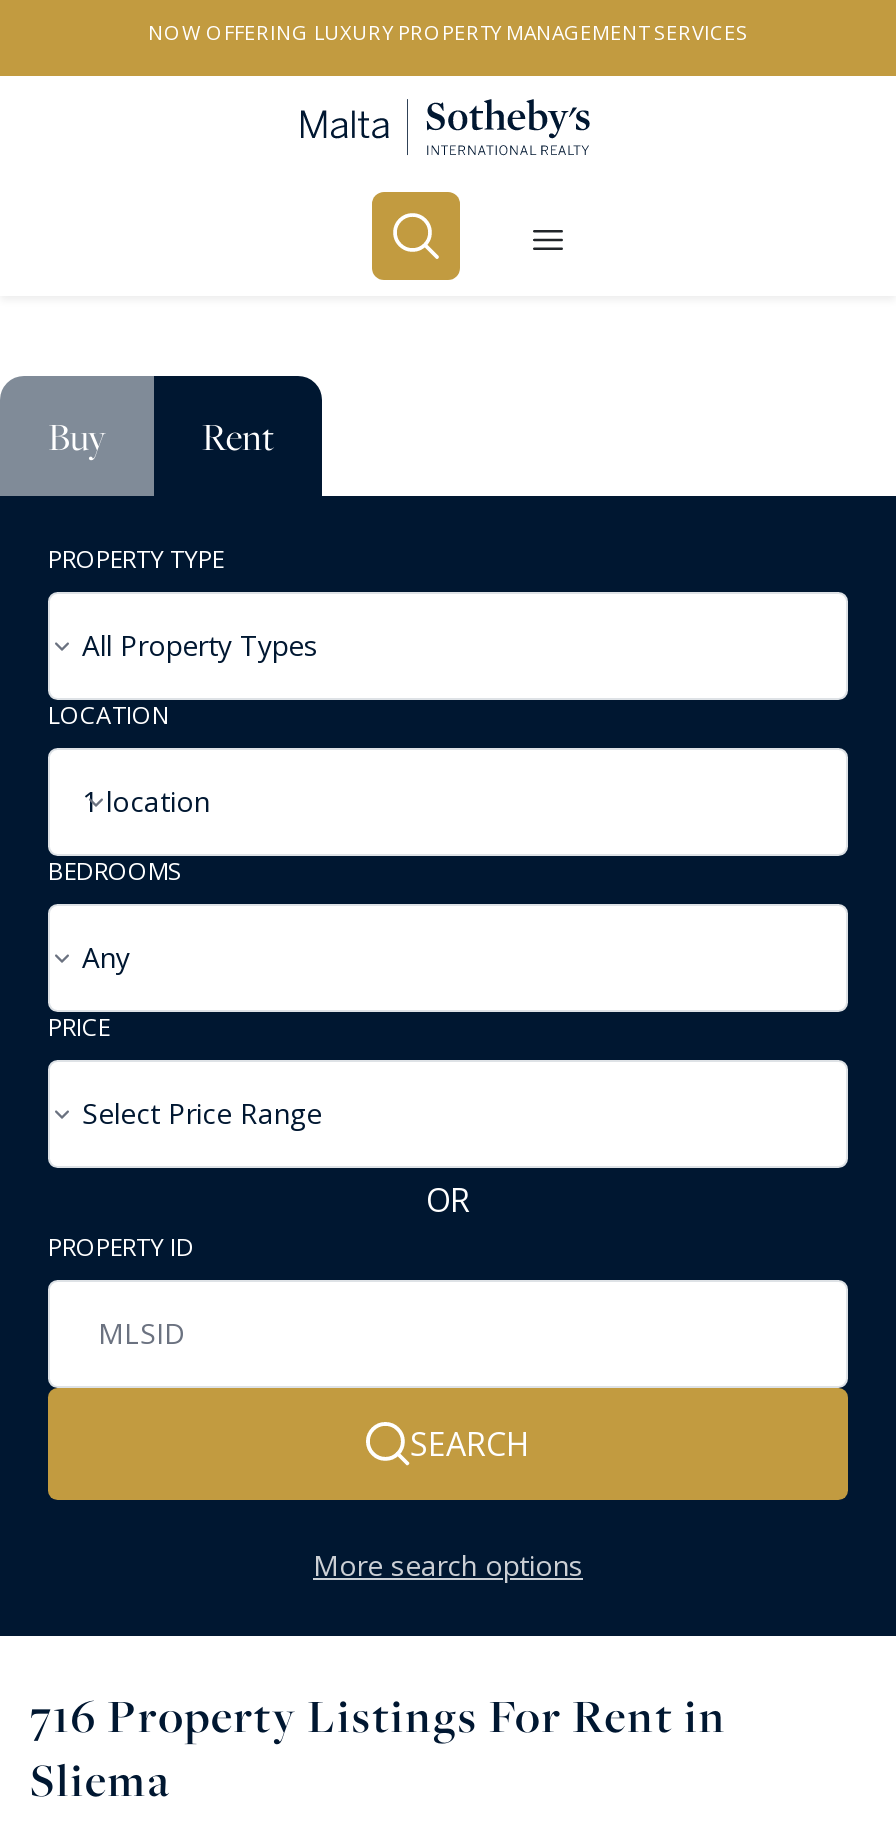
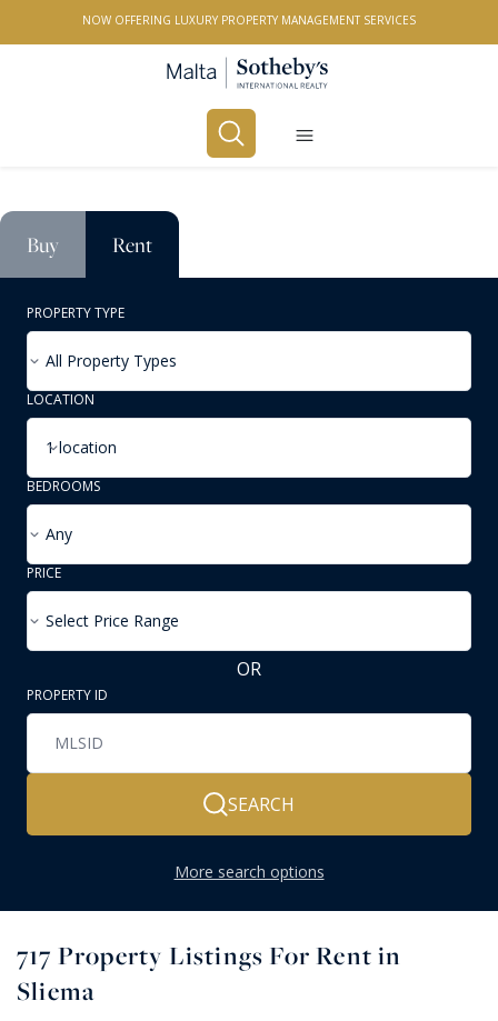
- 716 Property Listings For Rent in
+ 717 Property Listings For Rent in
